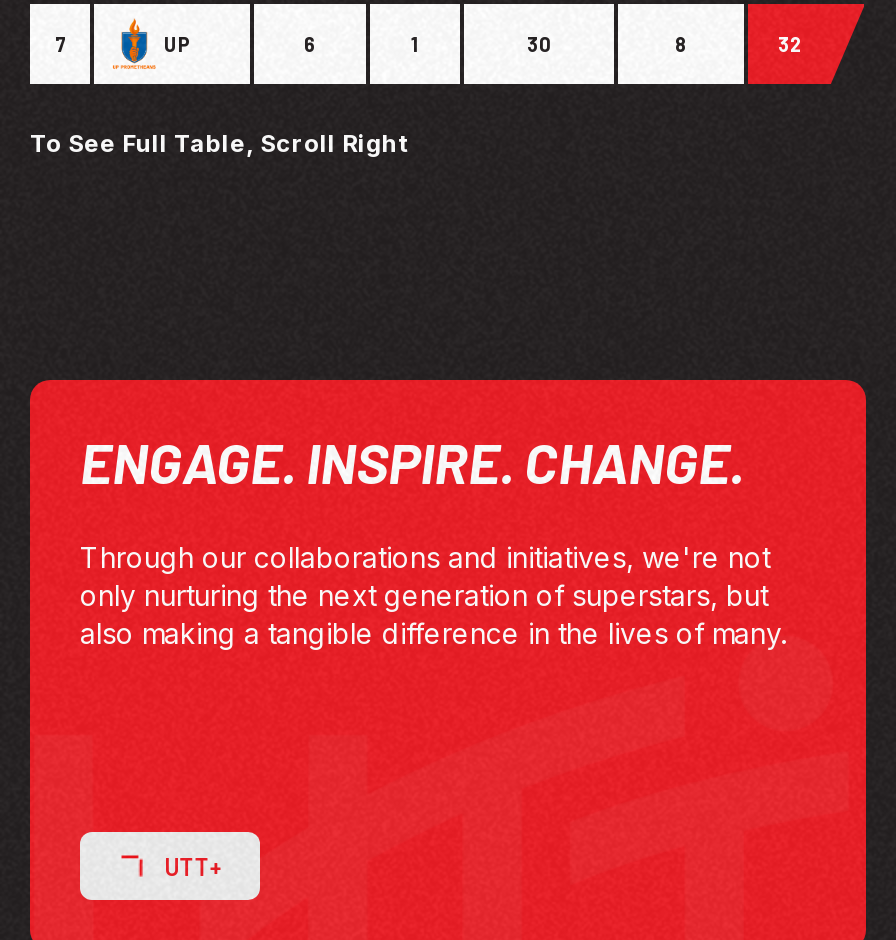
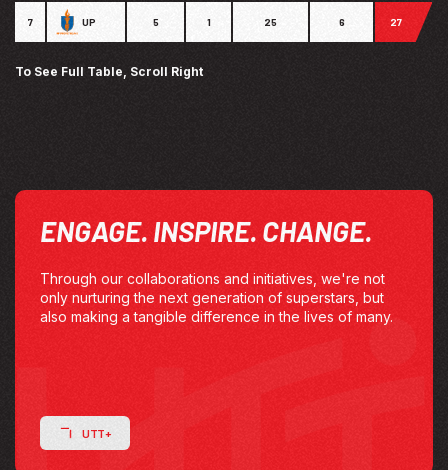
- 6
+ 5

- 30
+ 25

- 8
+ 6

- 32
+ 27
